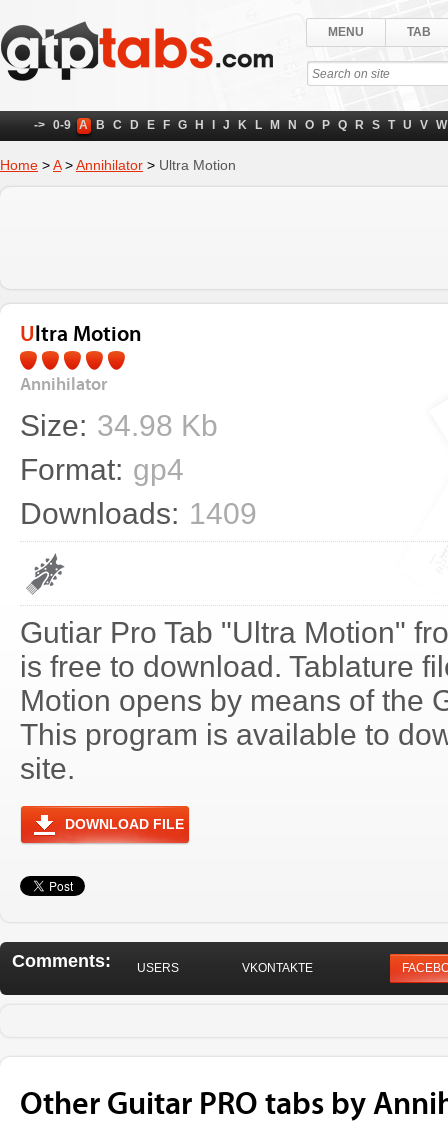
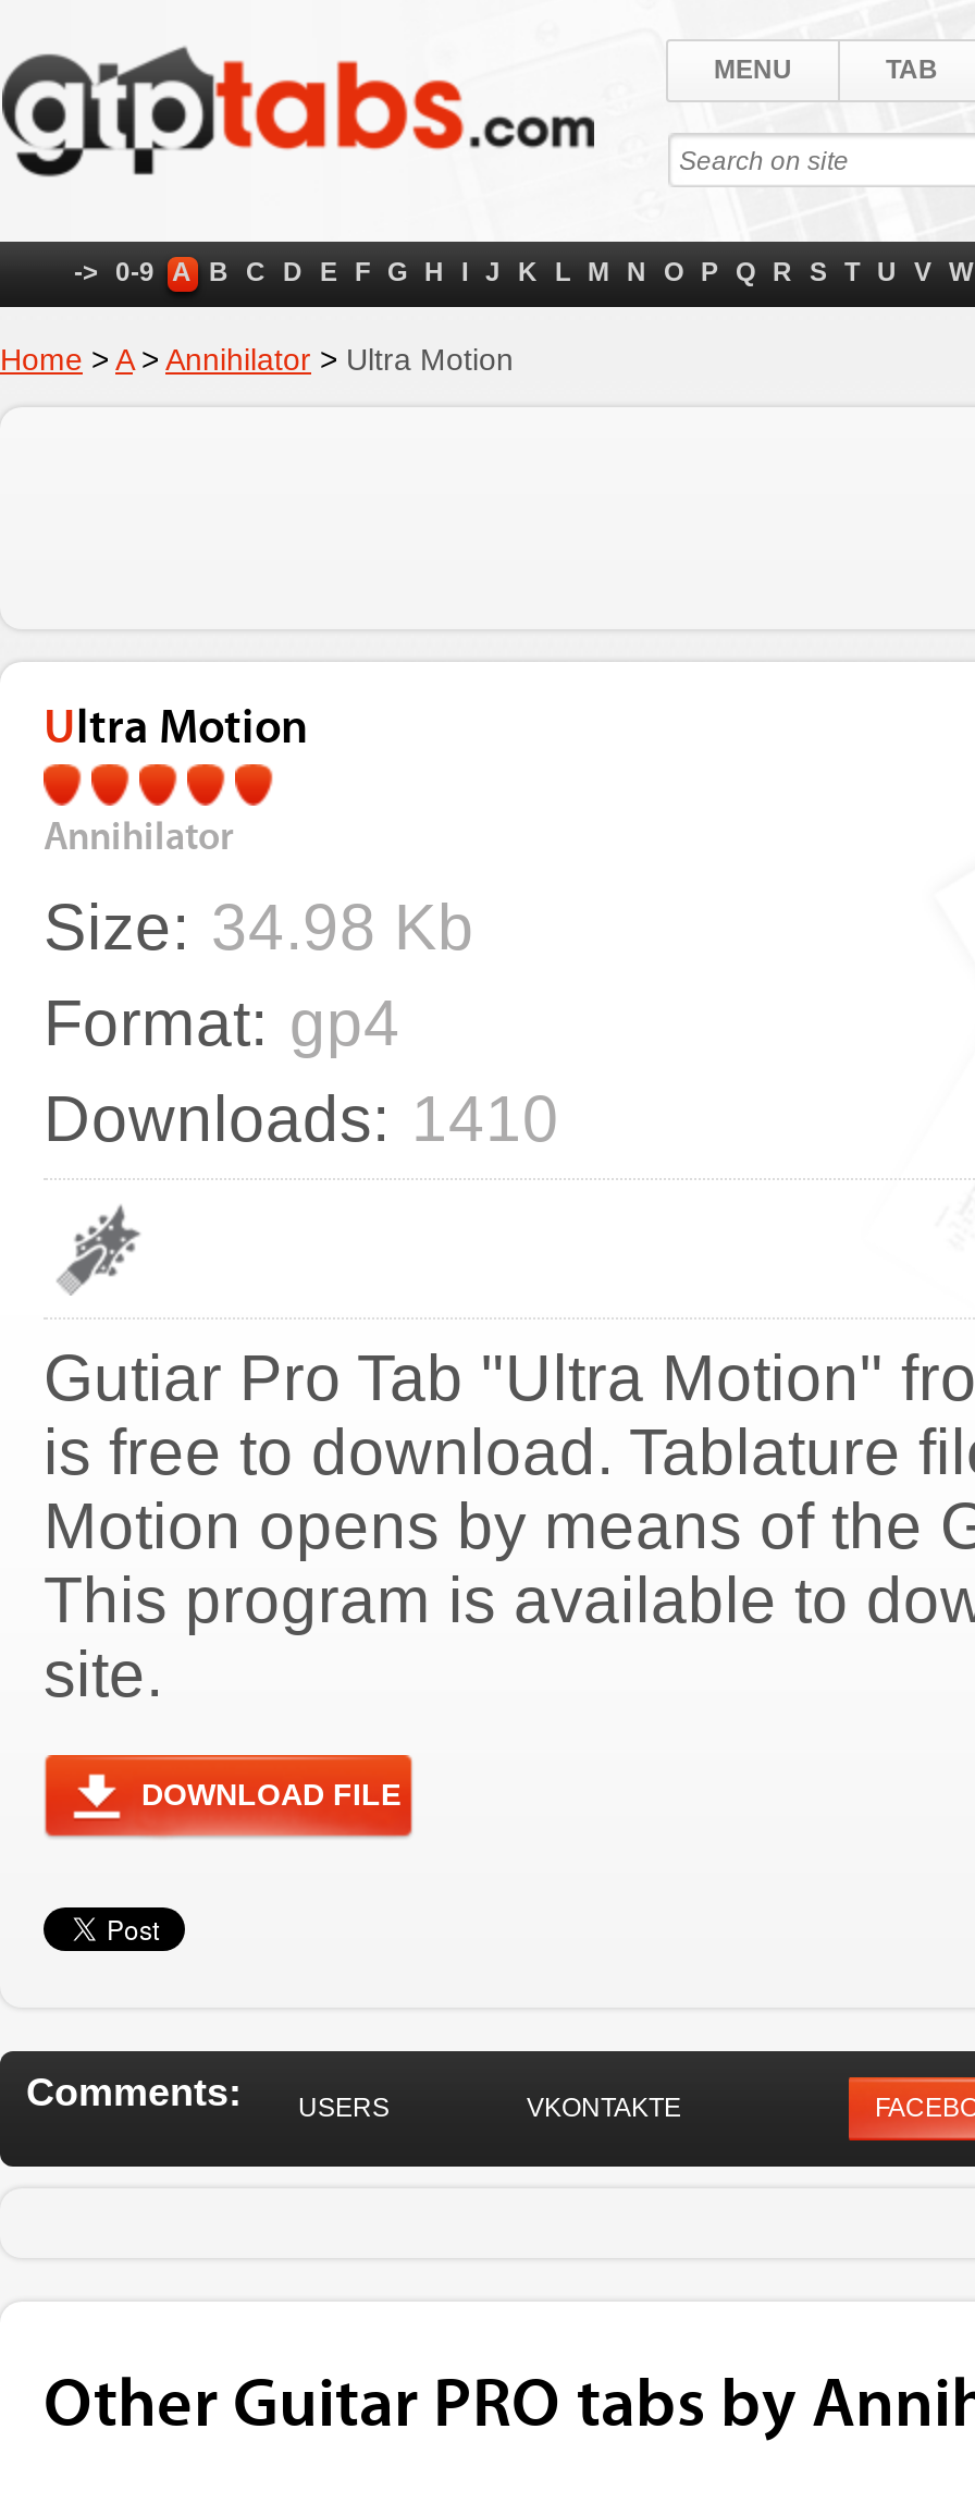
- Downloads: 1409
+ Downloads: 1410
